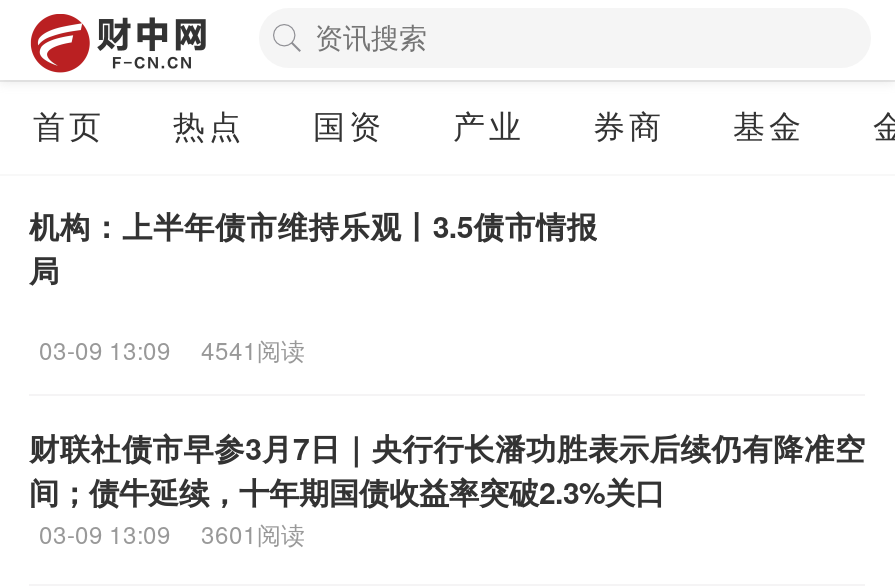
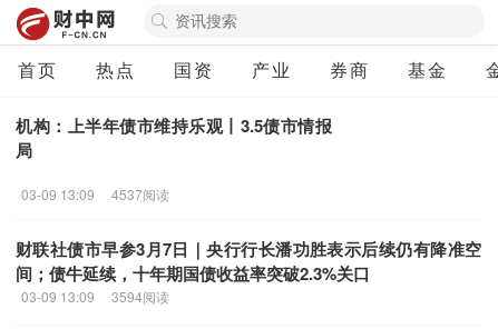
- 03-09 13:09 4541阅读
+ 03-09 13:09 4537阅读

- 03-09 13:09 3601阅读
+ 03-09 13:09 3594阅读
